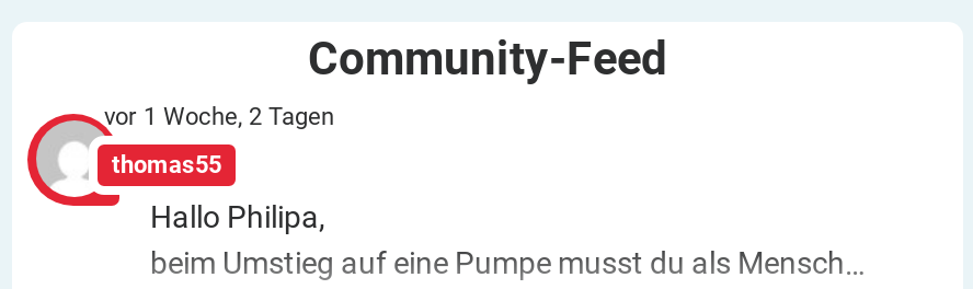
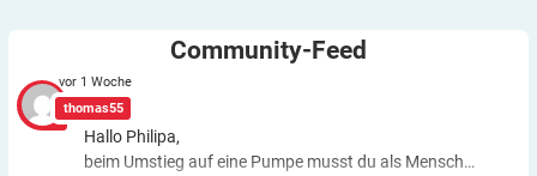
- vor 1 Woche, 2 Tagen
+ vor 1 Woche
